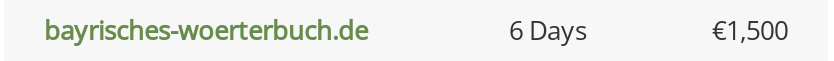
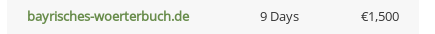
- 6 Days
+ 9 Days
